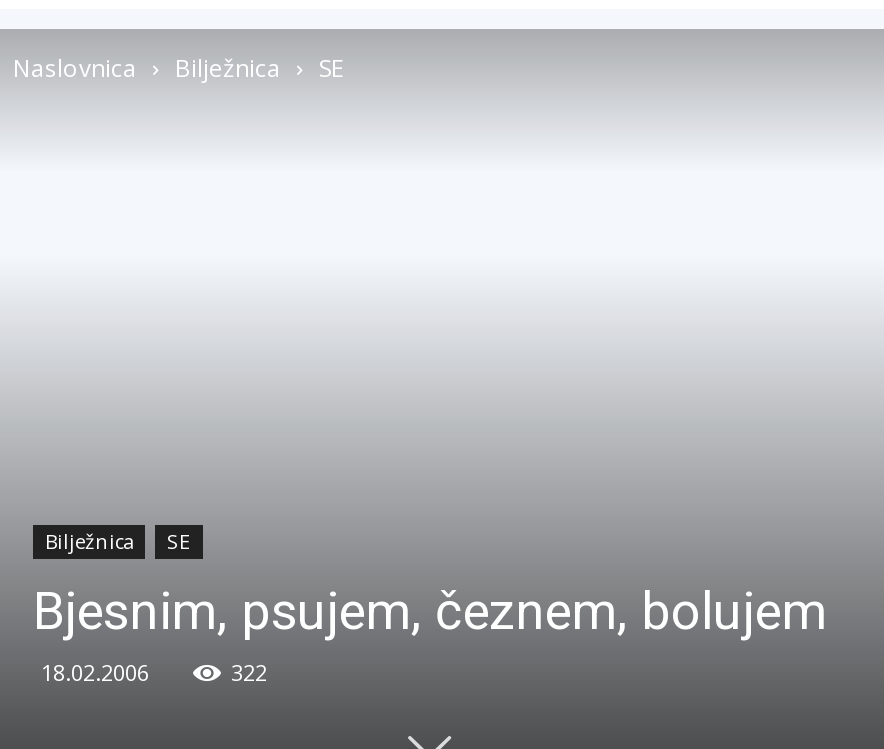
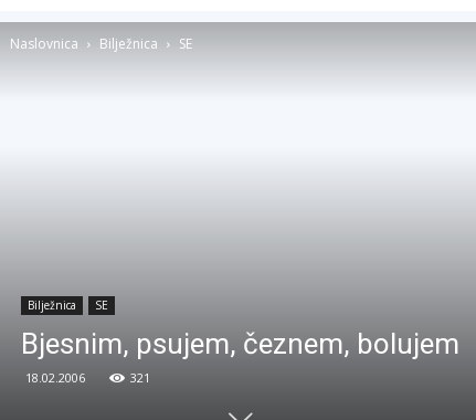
- 322
+ 321
